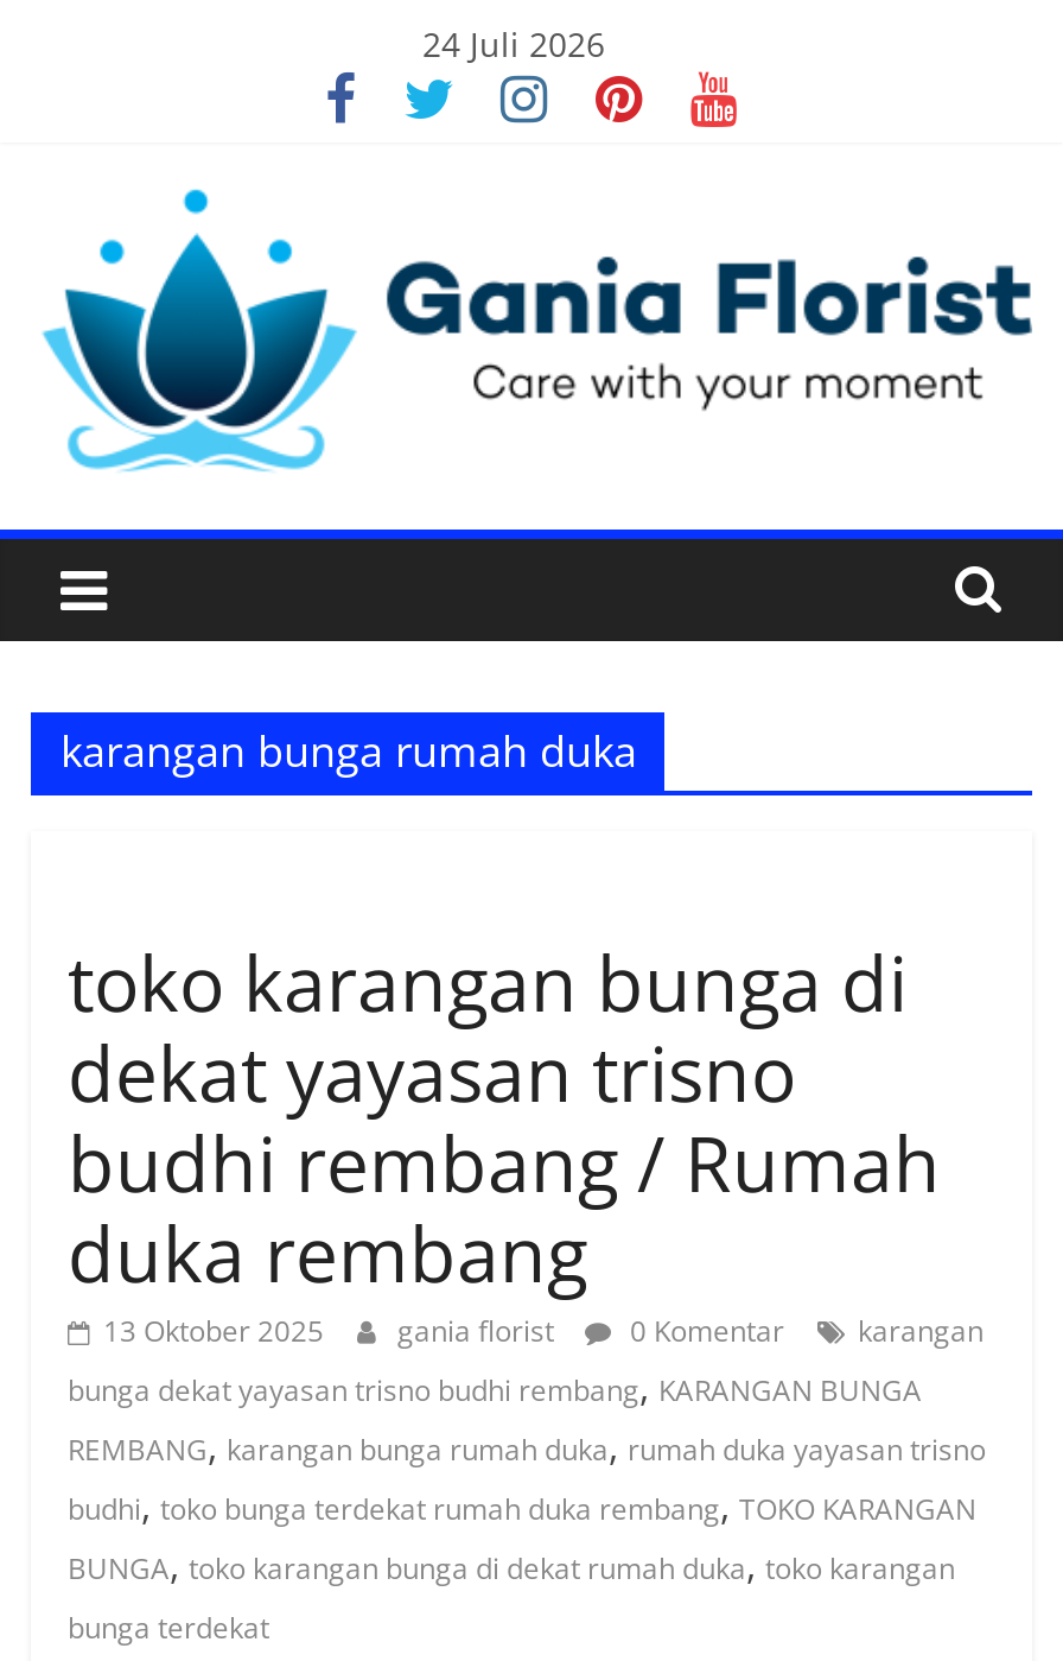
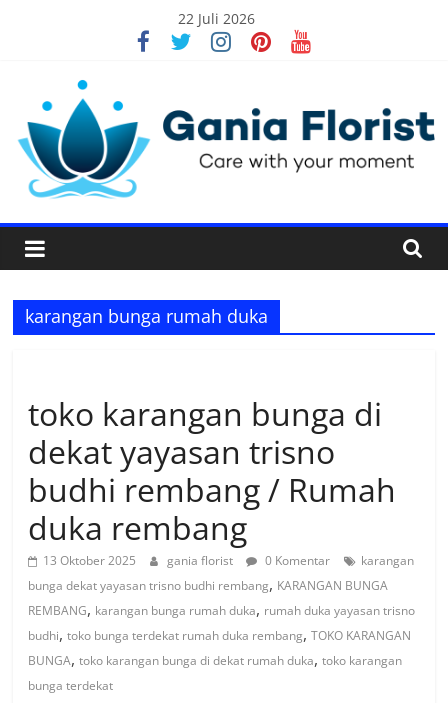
- 24 Juli 2026
+ 22 Juli 2026
